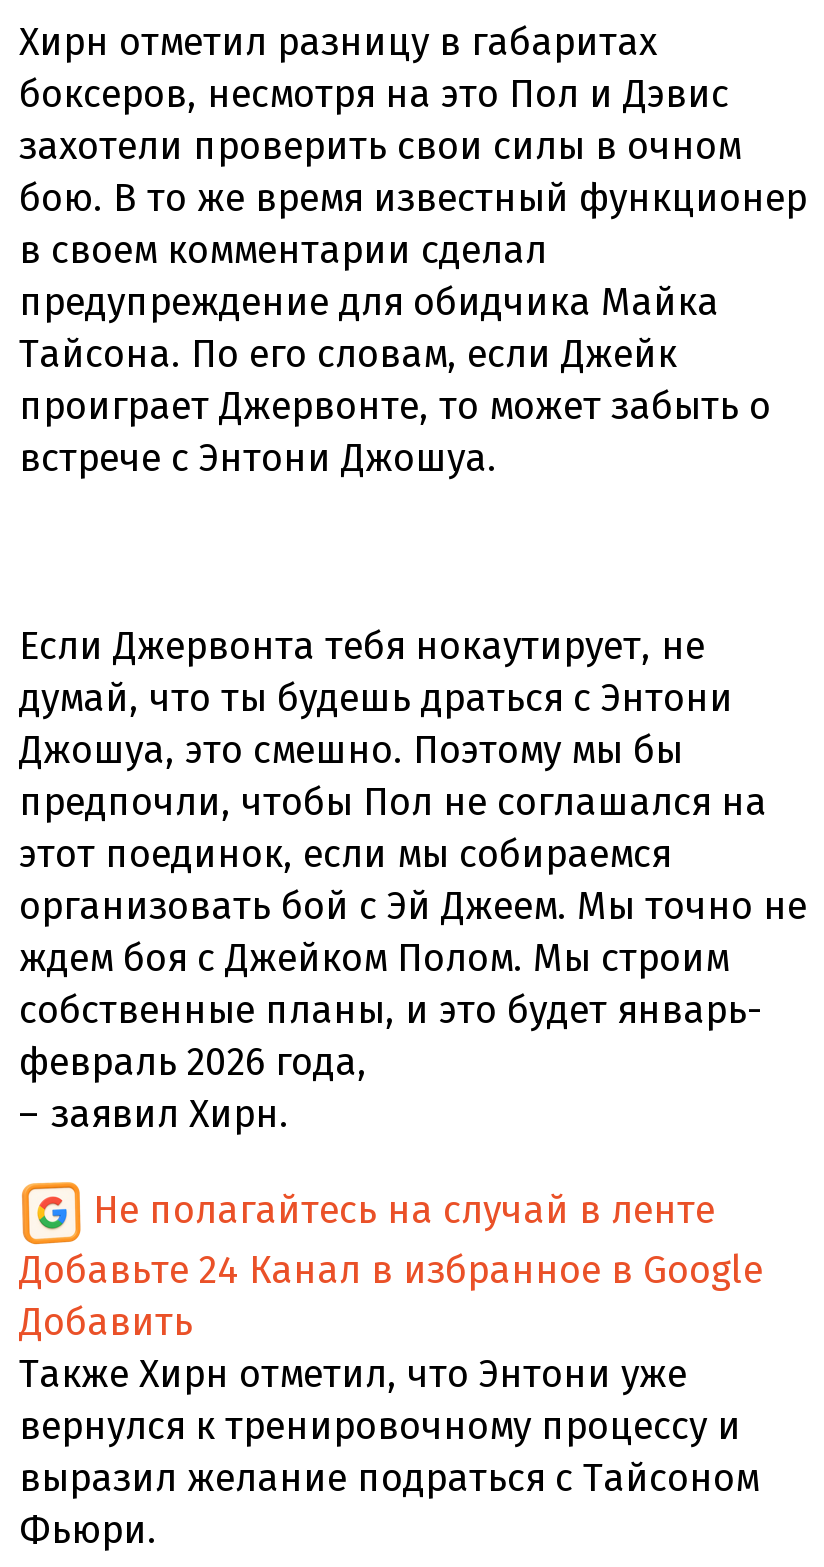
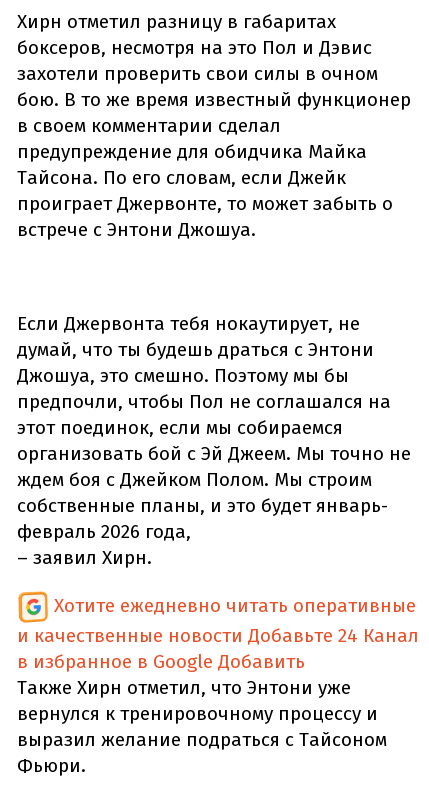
- Не полагайтесь на случай в ленте
- Добавьте 24 Канал в избранное в Google
- Добавить
+ Хотите ежедневно читать оперативные
+ и качественные новости Добавьте 24 Канал
+ в избранное в Google Добавить
